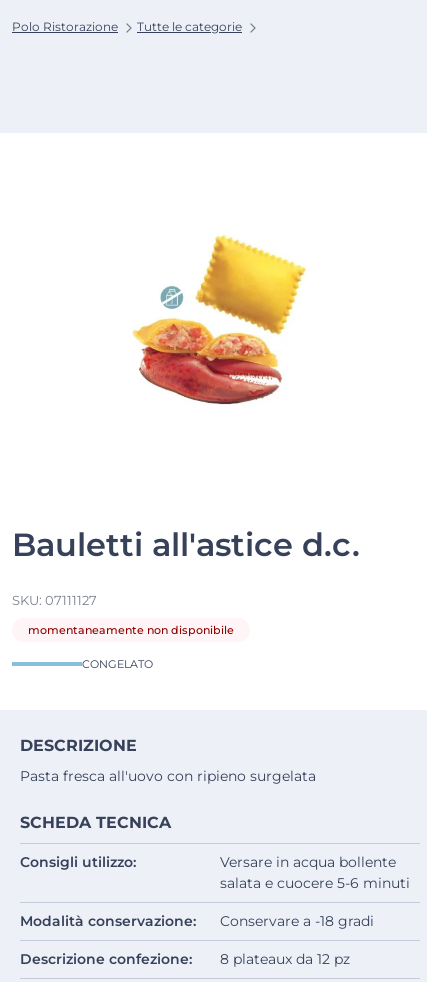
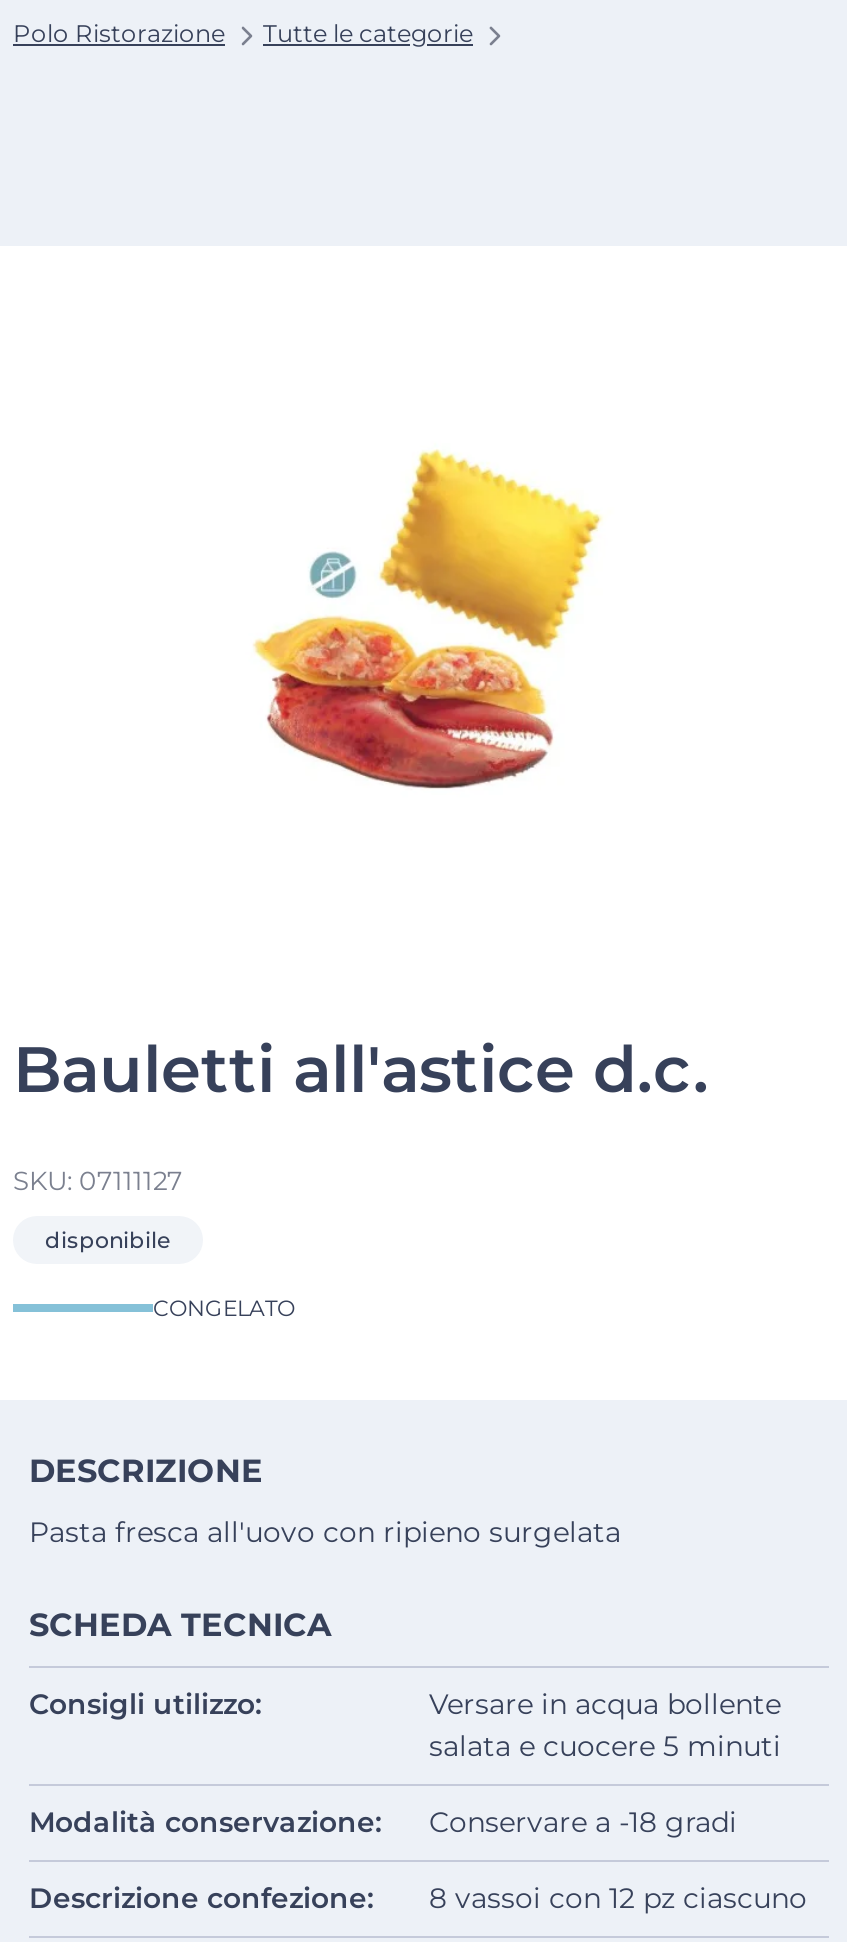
- momentaneamente non disponibile
+ disponibile

- salata e cuocere 5-6 minuti
+ salata e cuocere 5 minuti

- 8 plateaux da 12 pz
+ 8 vassoi con 12 pz ciascuno
